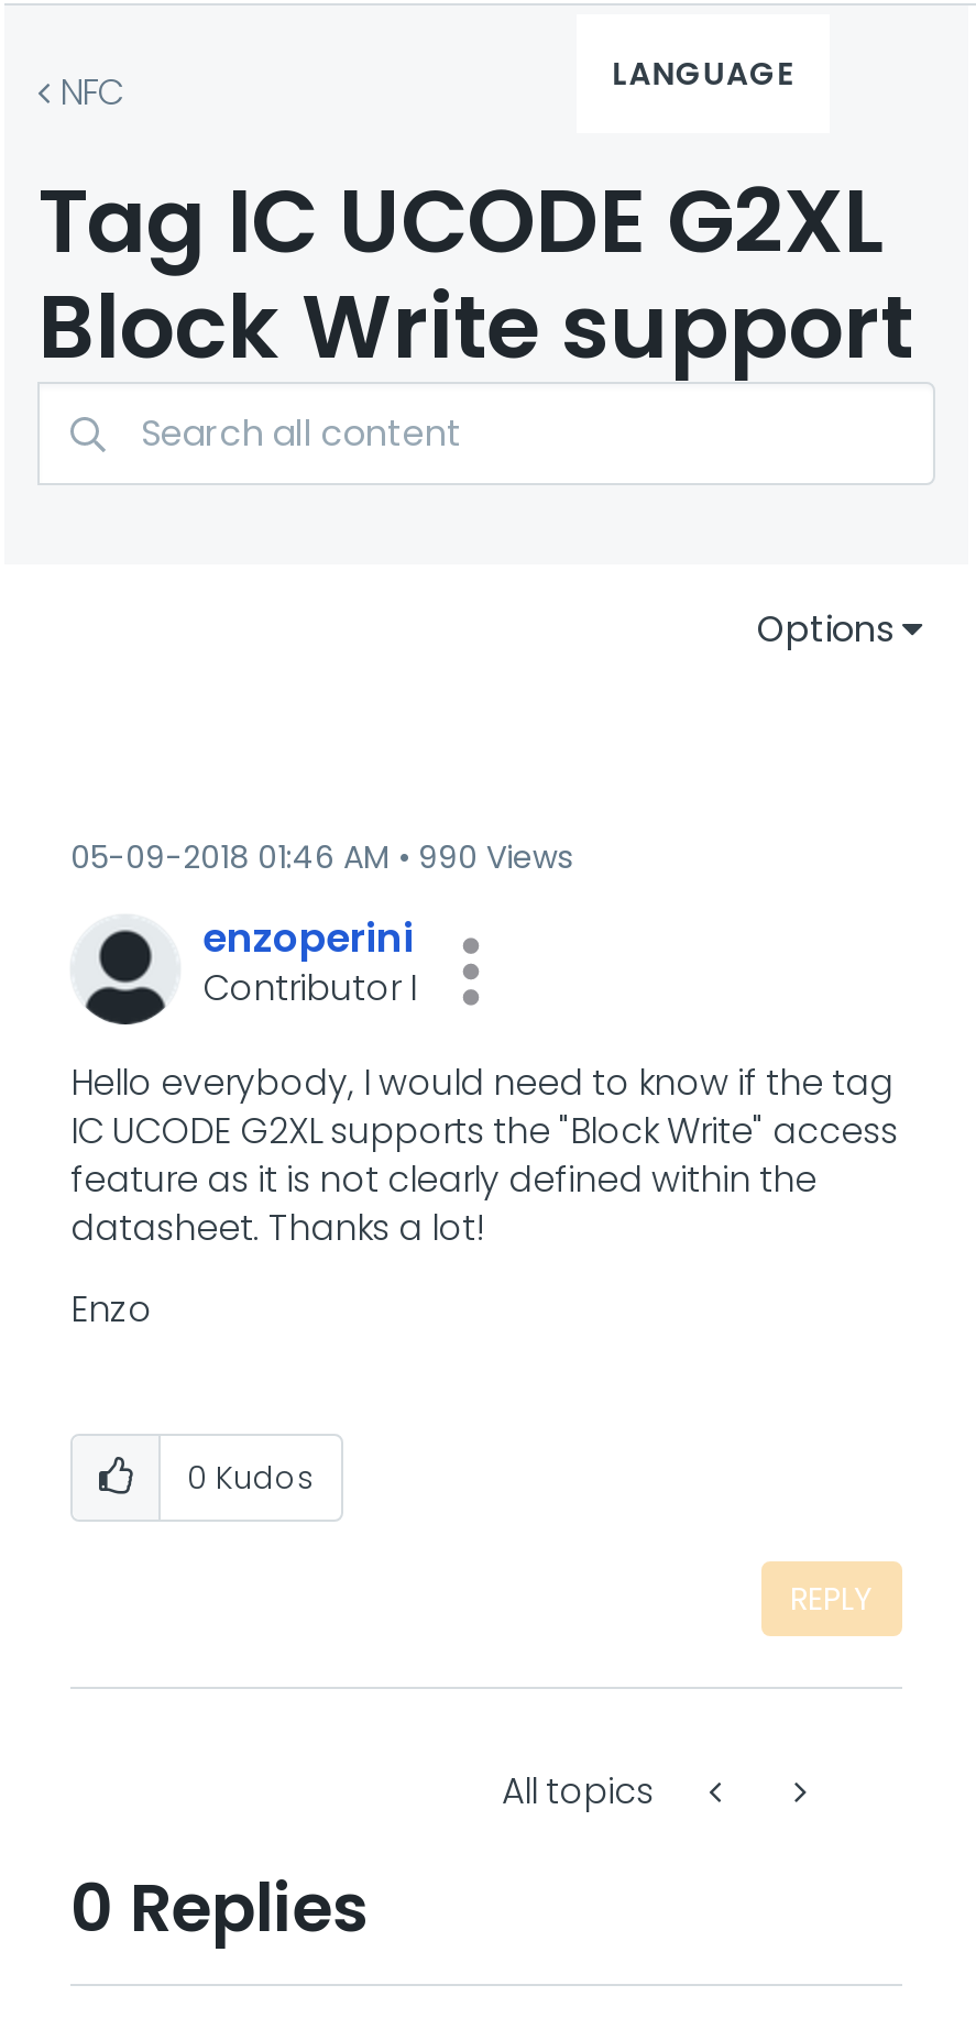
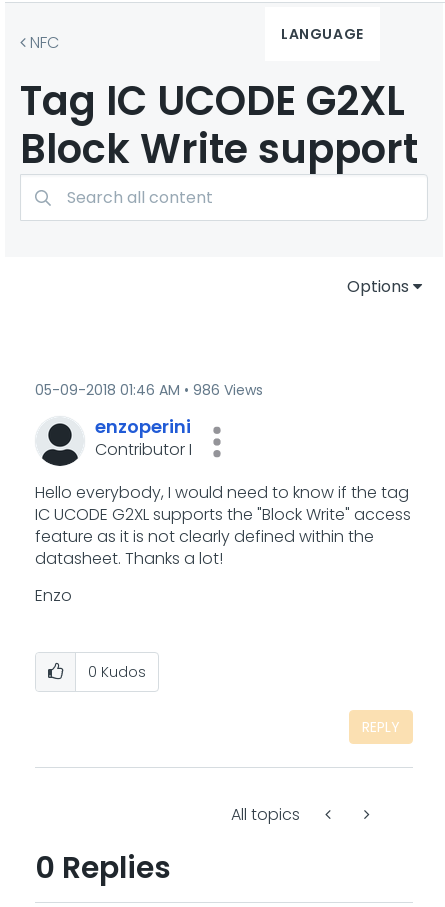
- 05-09-2018 01:46 AM 990 Views
+ 05-09-2018 01:46 AM 986 Views
